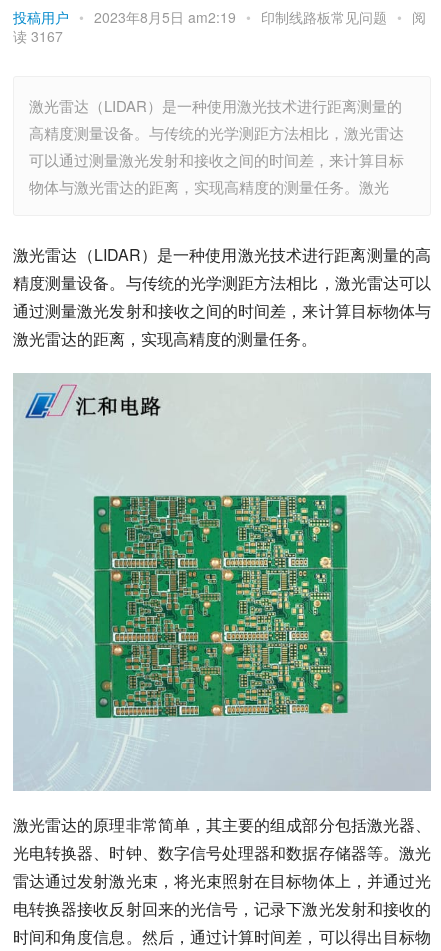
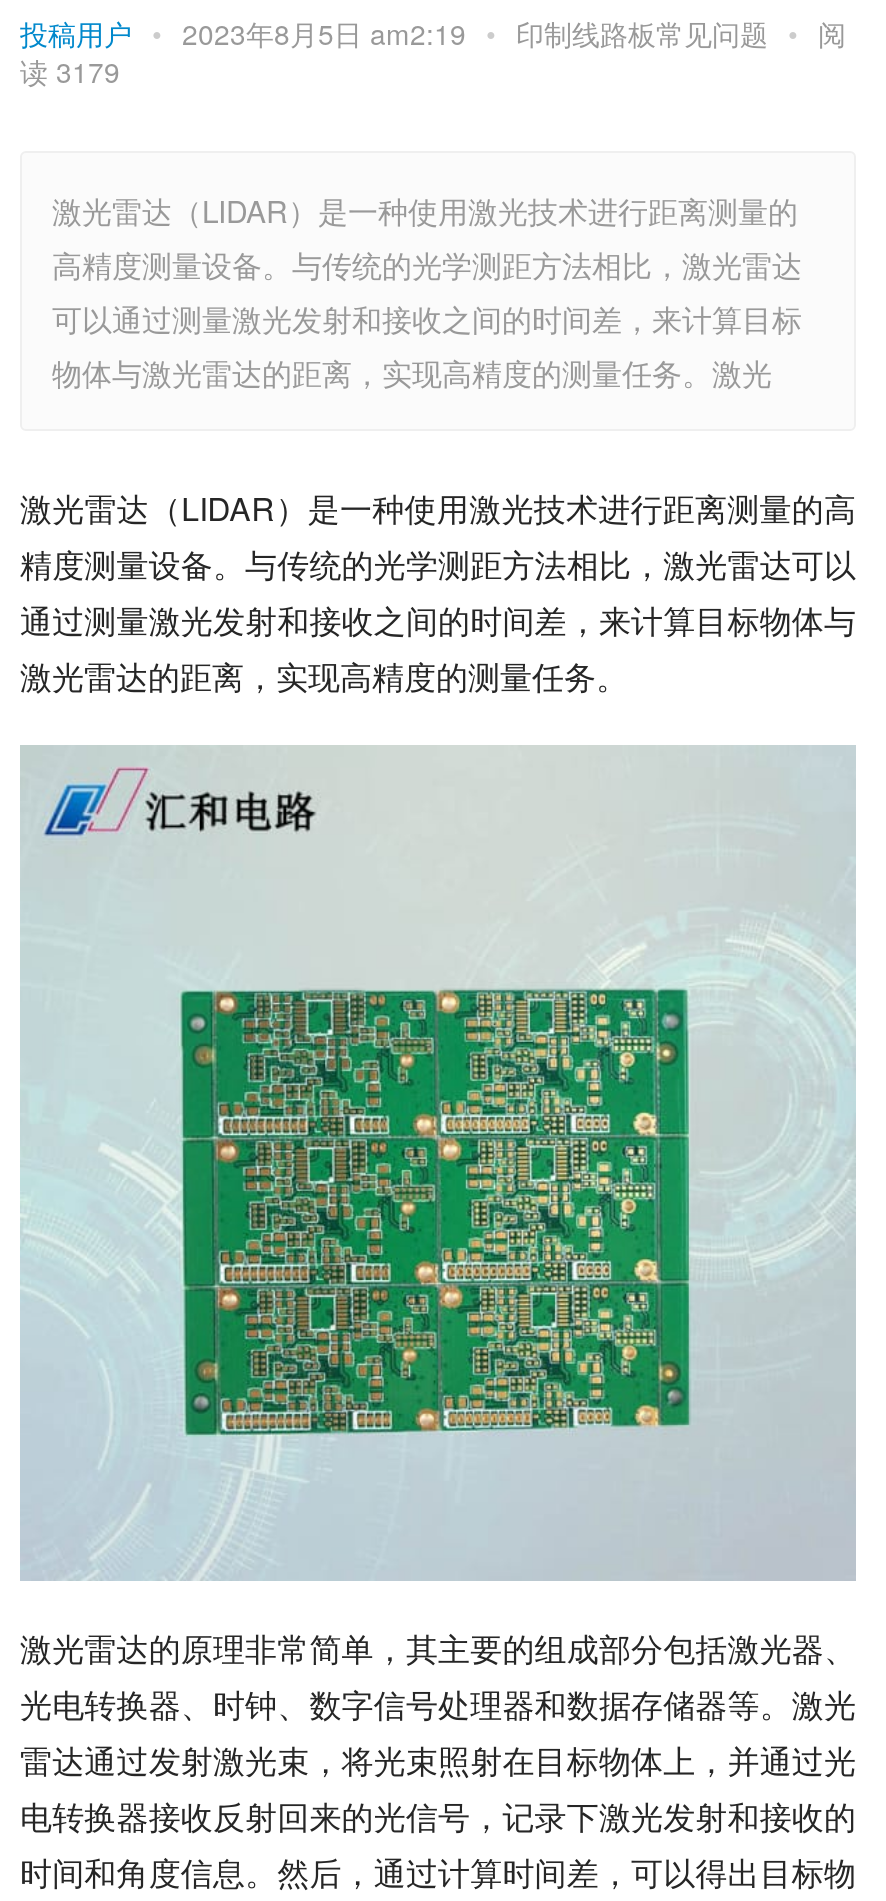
- 读 3167
+ 读 3179
